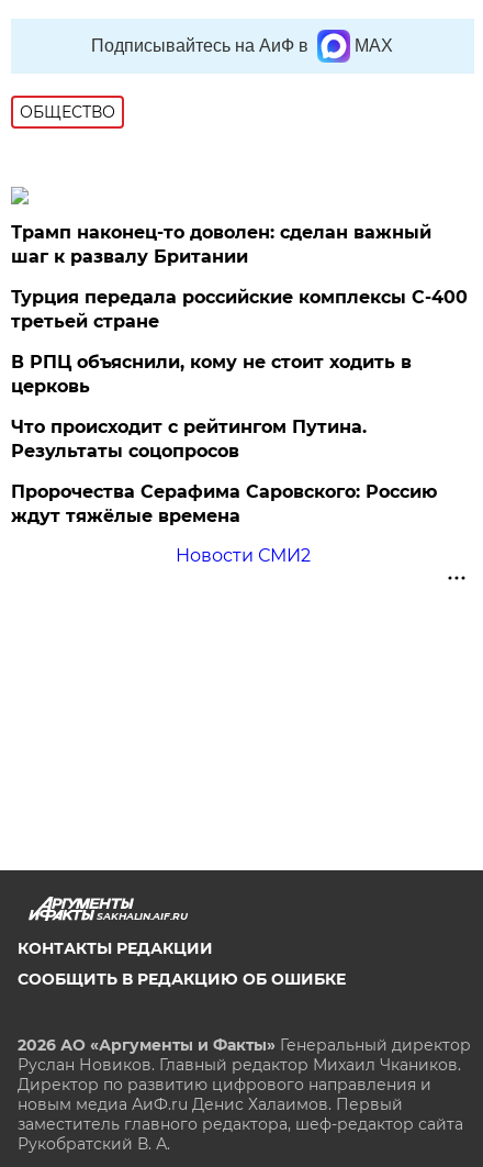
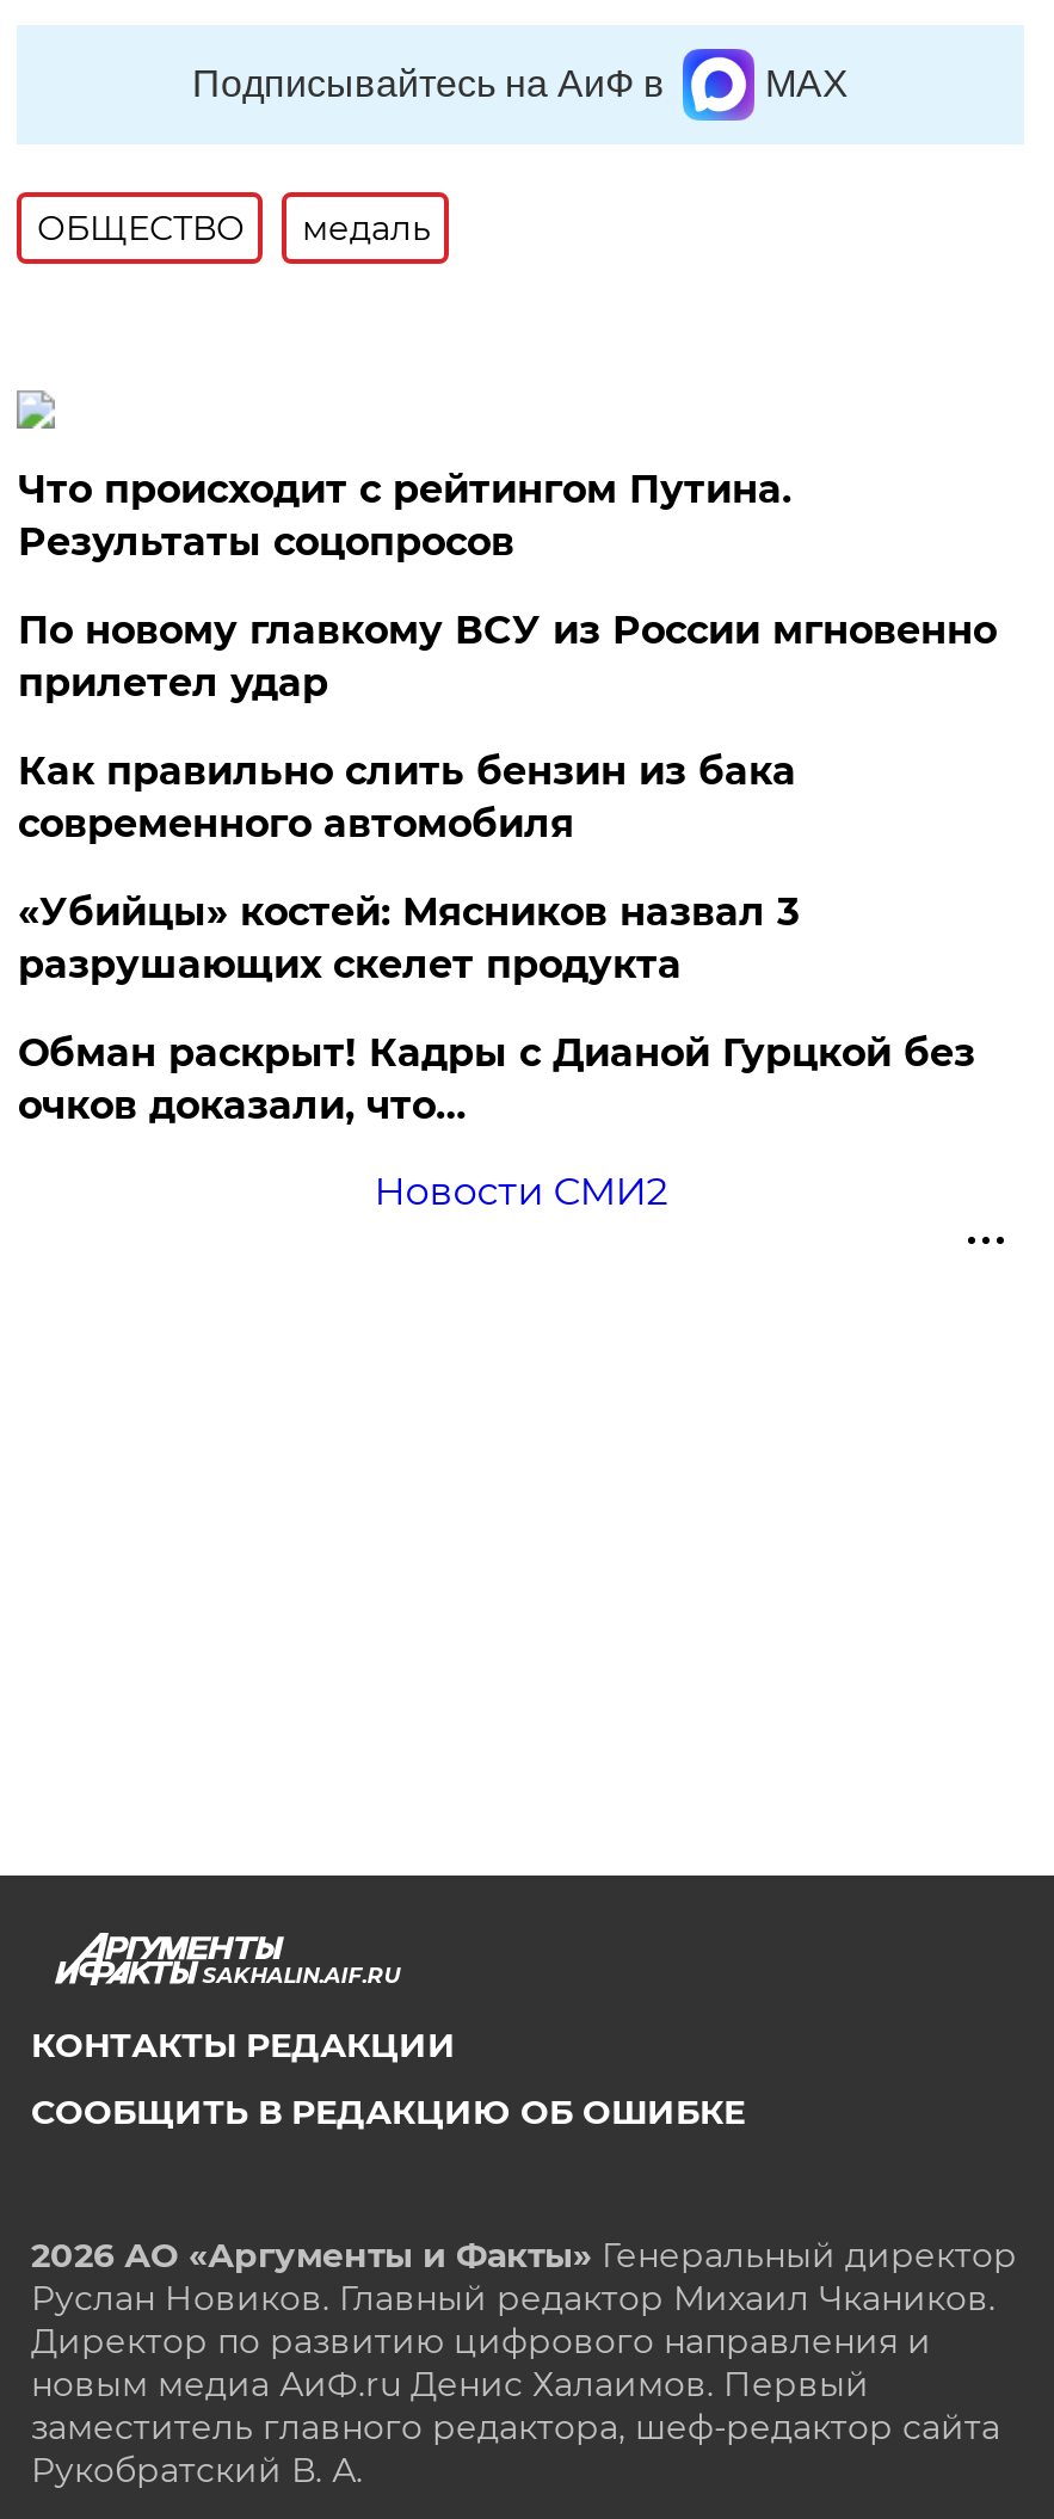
- Трамп наконец-то доволен: сделан важный
- шаг к развалу Британии
- Турция передала российские комплексы С-400
- третьей стране
- В РПЦ объяснили, кому не стоит ходить в
- церковь
+ медаль

moved up: Что происходит с рейтингом Путина. | Результаты соцопросов

- Пророчества Серафима Саровского: Россию
- ждут тяжёлые времена
+ По новому главкому ВСУ из России мгновенно
+ прилетел удар
+ Как правильно слить бензин из бака
+ современного автомобиля
+ «Убийцы» костей: Мясников назвал 3
+ разрушающих скелет продукта
+ Обман раскрыт! Кадры с Дианой Гурцкой без
+ очков доказали, что…
